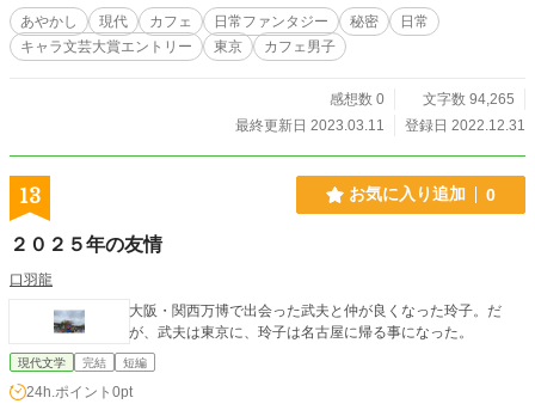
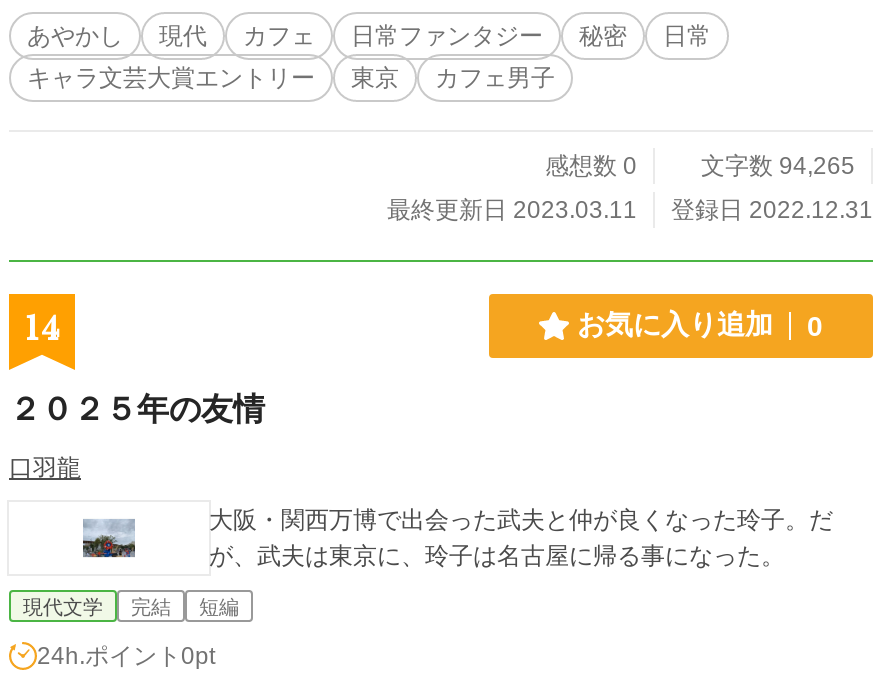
- 13
+ 14
